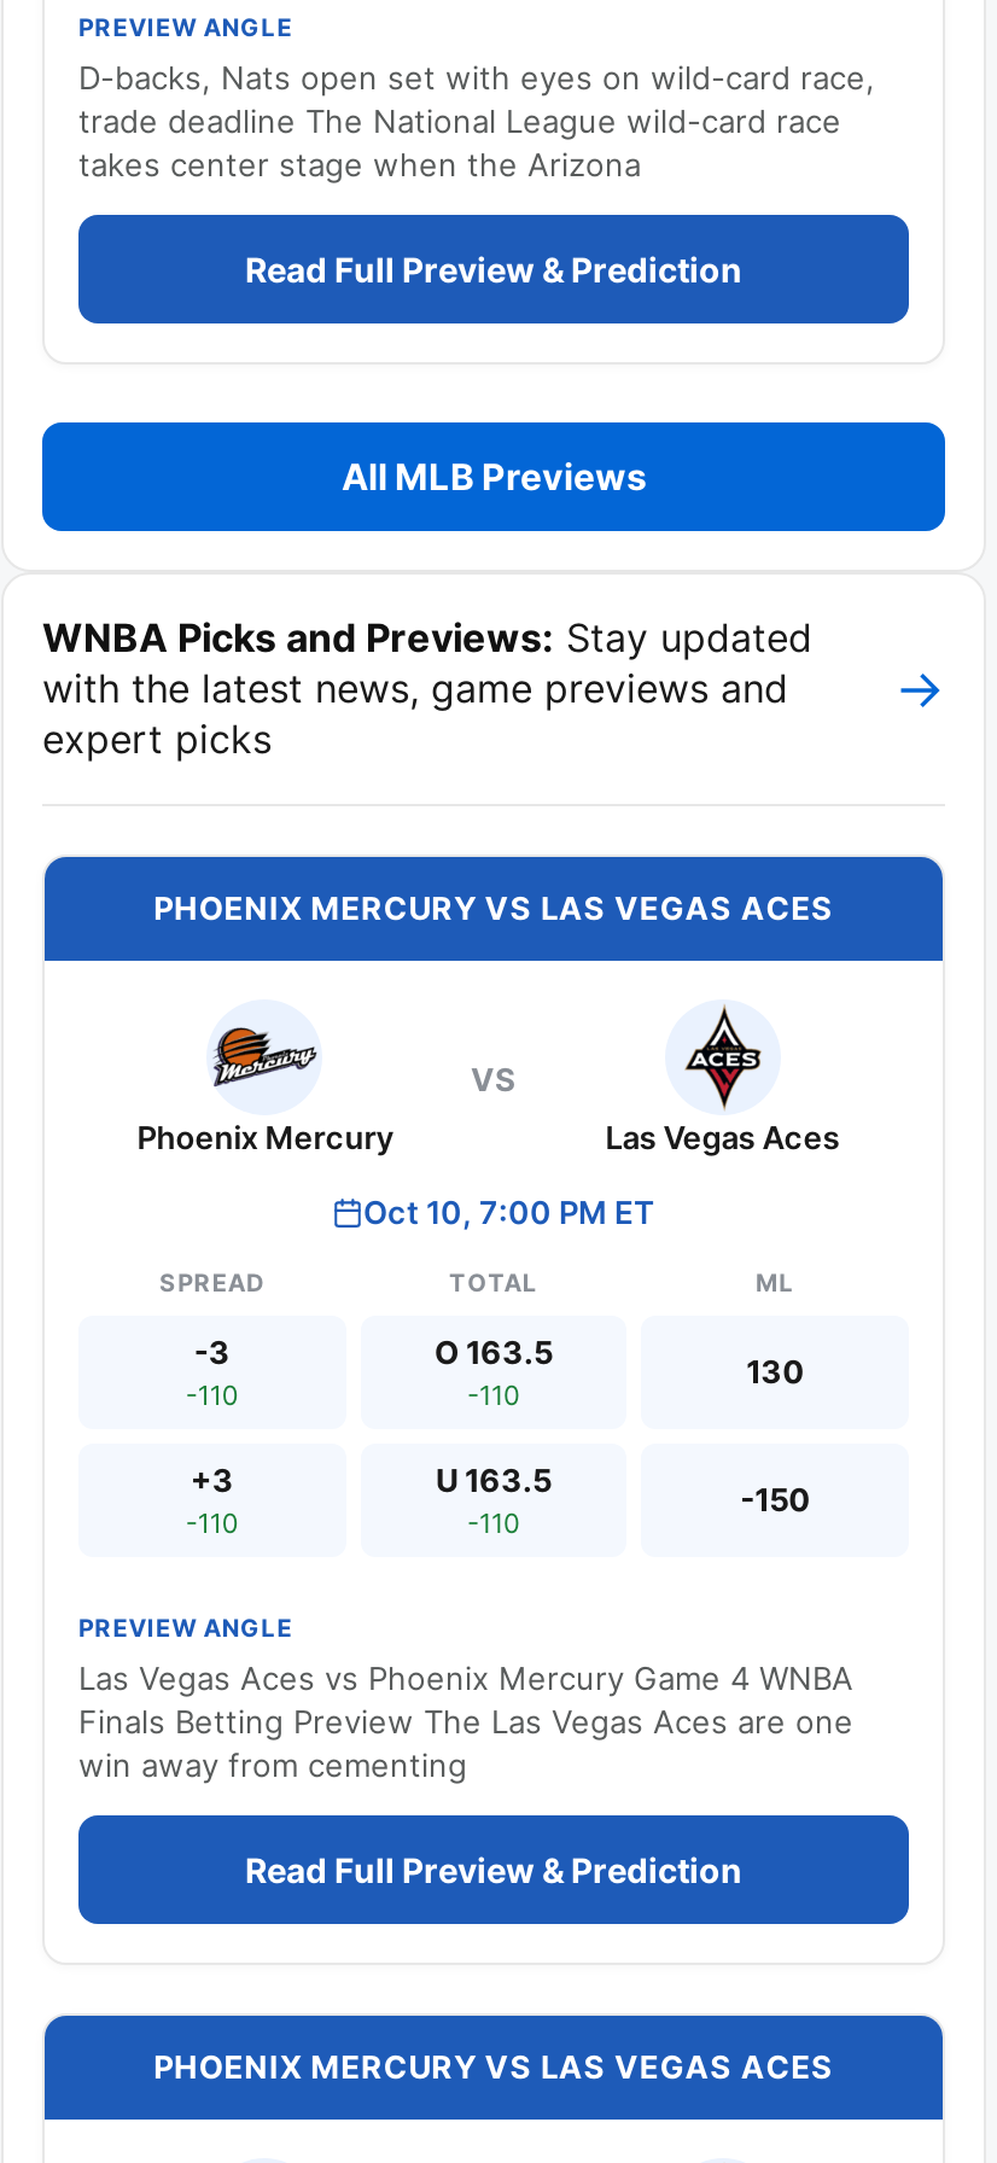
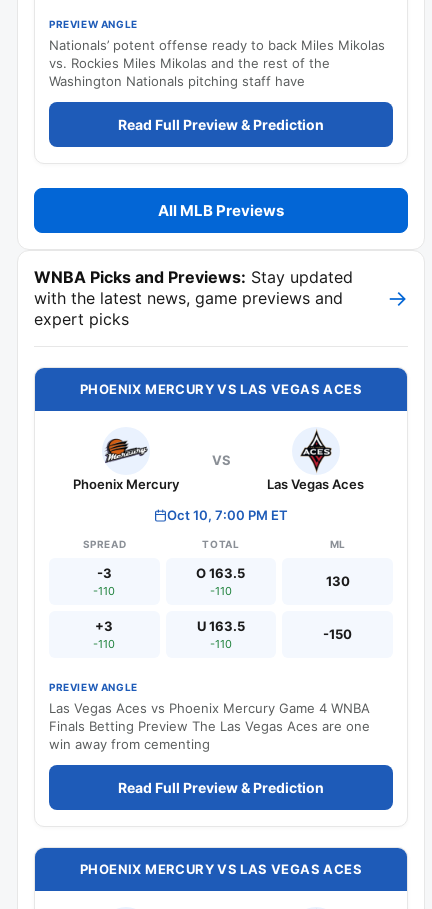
- D-backs, Nats open set with eyes on wild-card race,
- trade deadline The National League wild-card race
- takes center stage when the Arizona
+ Nationals’ potent offense ready to back Miles Mikolas
+ vs. Rockies Miles Mikolas and the rest of the
+ Washington Nationals pitching staff have
